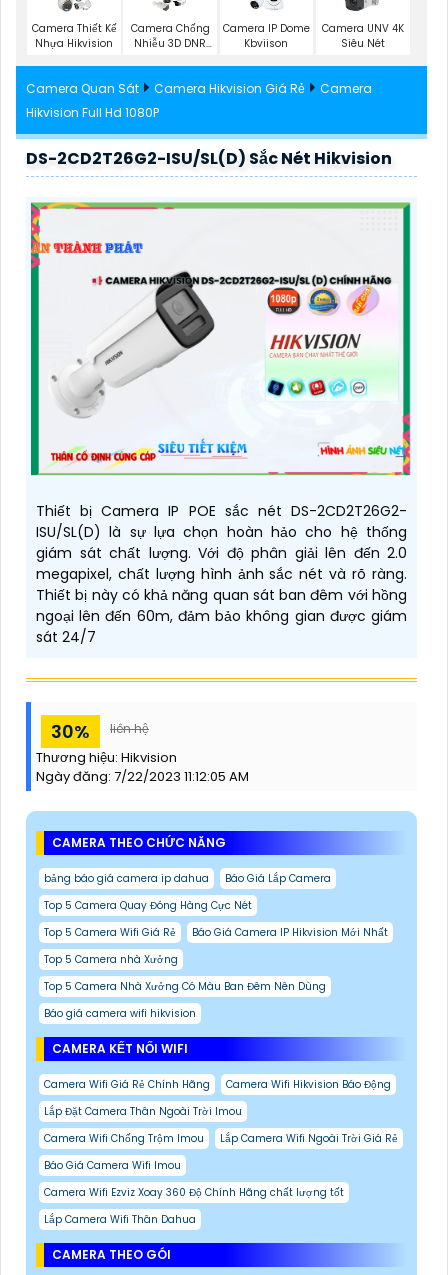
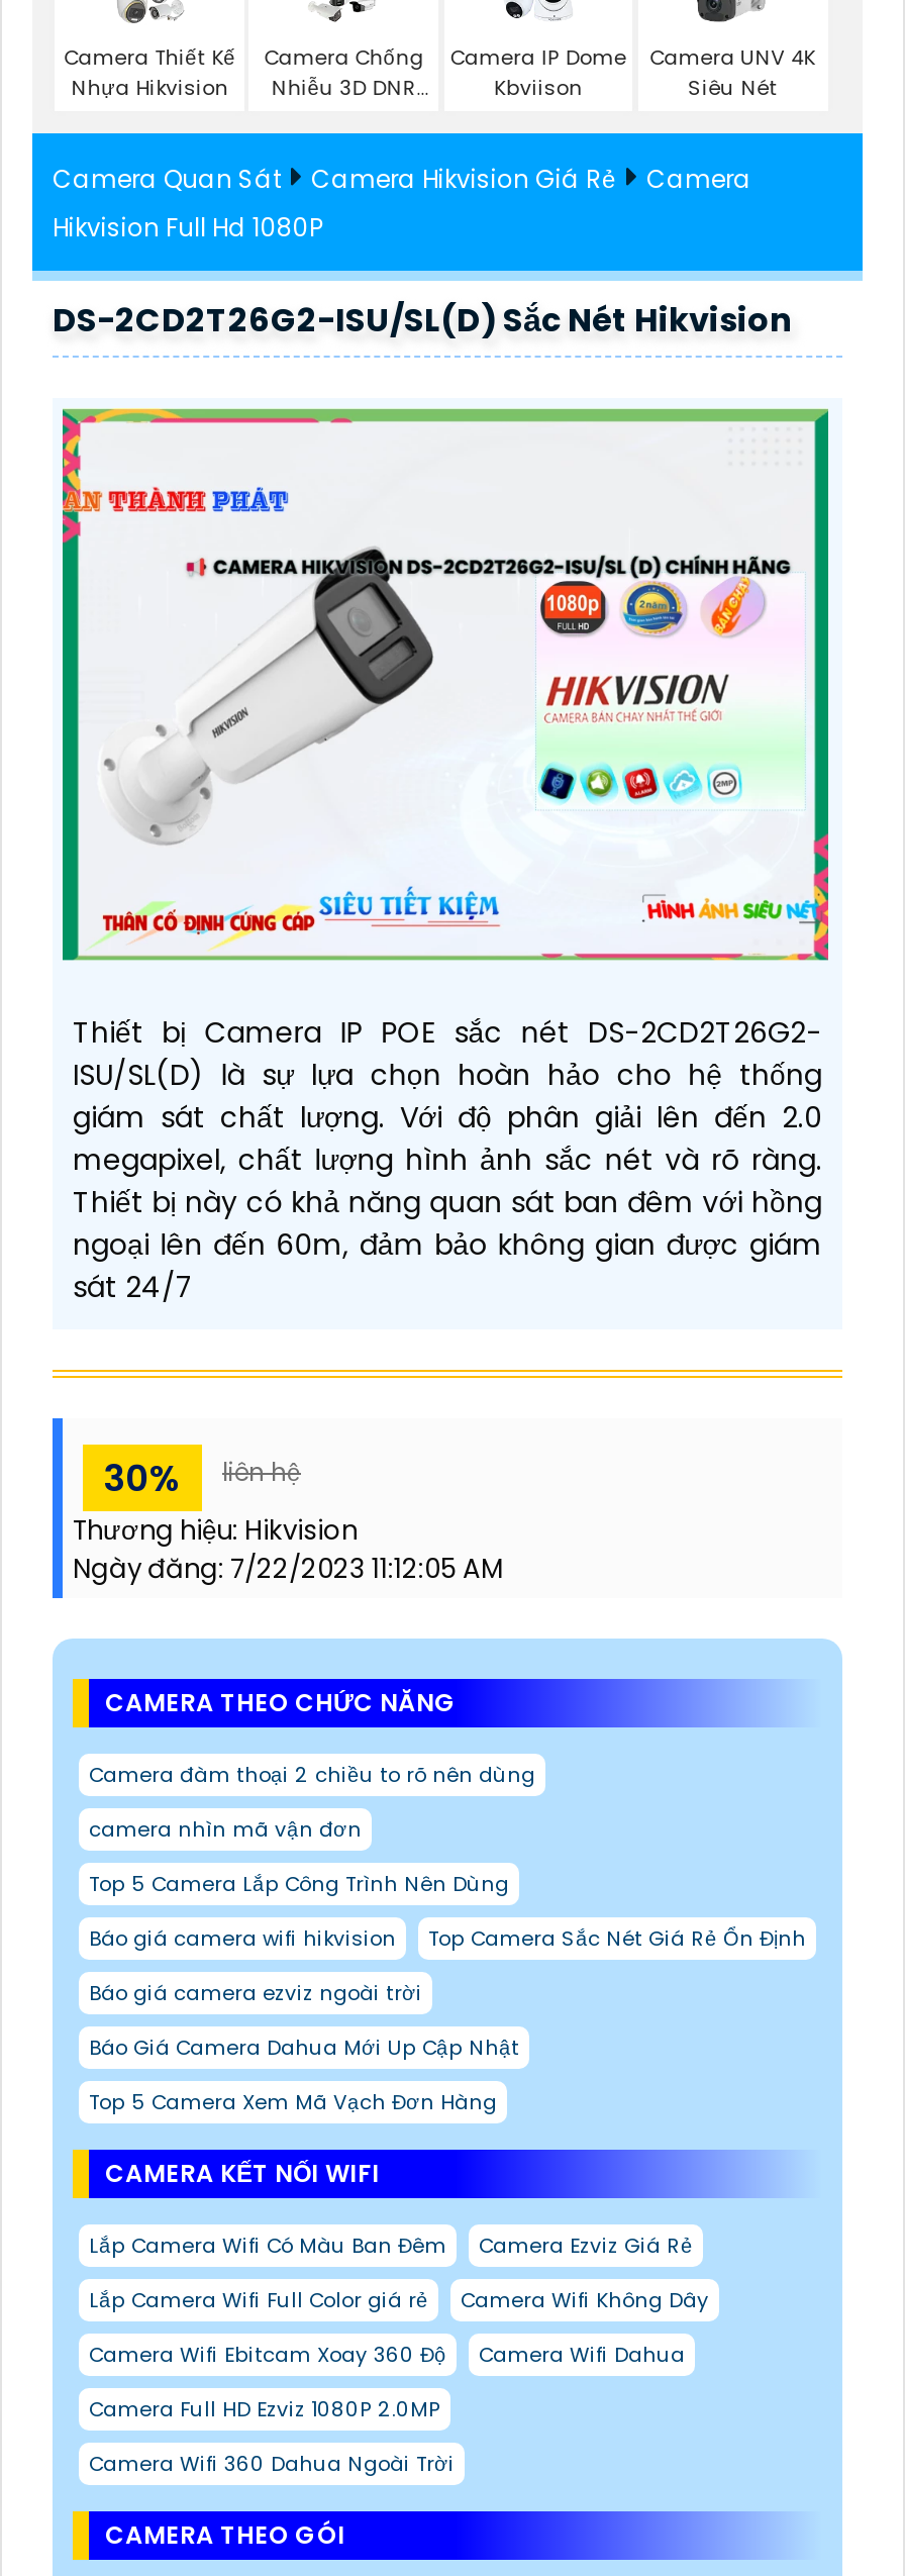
- bảng báo giá camera ip dahua
- Báo Giá Lắp Camera
- Top 5 Camera Quay Đóng Hàng Cực Nét
- Top 5 Camera Wifi Giá Rẻ
- Báo Giá Camera IP Hikvision Mới Nhất
- Top 5 Camera nhà Xưởng
- Top 5 Camera Nhà Xưởng Có Màu Ban Đêm Nên Dùng
+ Camera đàm thoại 2 chiều to rõ nên dùng
+ camera nhìn mã vận đơn
+ Top 5 Camera Lắp Công Trình Nên Dùng

moved up: Báo giá camera wifi hikvision

+ Top Camera Sắc Nét Giá Rẻ Ổn Định
+ Báo giá camera ezviz ngoài trời
+ Báo Giá Camera Dahua Mới Up Cập Nhật
+ Top 5 Camera Xem Mã Vạch Đơn Hàng

moved down: CAMERA KẾT NỐI WIFI

- Camera Wifi Giá Rẻ Chính Hãng
- Camera Wifi Hikvision Báo Động
- Lắp Đặt Camera Thân Ngoài Trời Imou
- Camera Wifi Chống Trộm Imou
- Lắp Camera Wifi Ngoài Trời Giá Rẻ
- Báo Giá Camera Wifi Imou
- Camera Wifi Ezviz Xoay 360 Độ Chính Hãng chất lượng tốt
- Lắp Camera Wifi Thân Dahua
+ Lắp Camera Wifi Có Màu Ban Đêm
+ Camera Ezviz Giá Rẻ
+ Lắp Camera Wifi Full Color giá rẻ
+ Camera Wifi Không Dây
+ Camera Wifi Ebitcam Xoay 360 Độ
+ Camera Wifi Dahua
+ Camera Full HD Ezviz 1080P 2.0MP
+ Camera Wifi 360 Dahua Ngoài Trời
